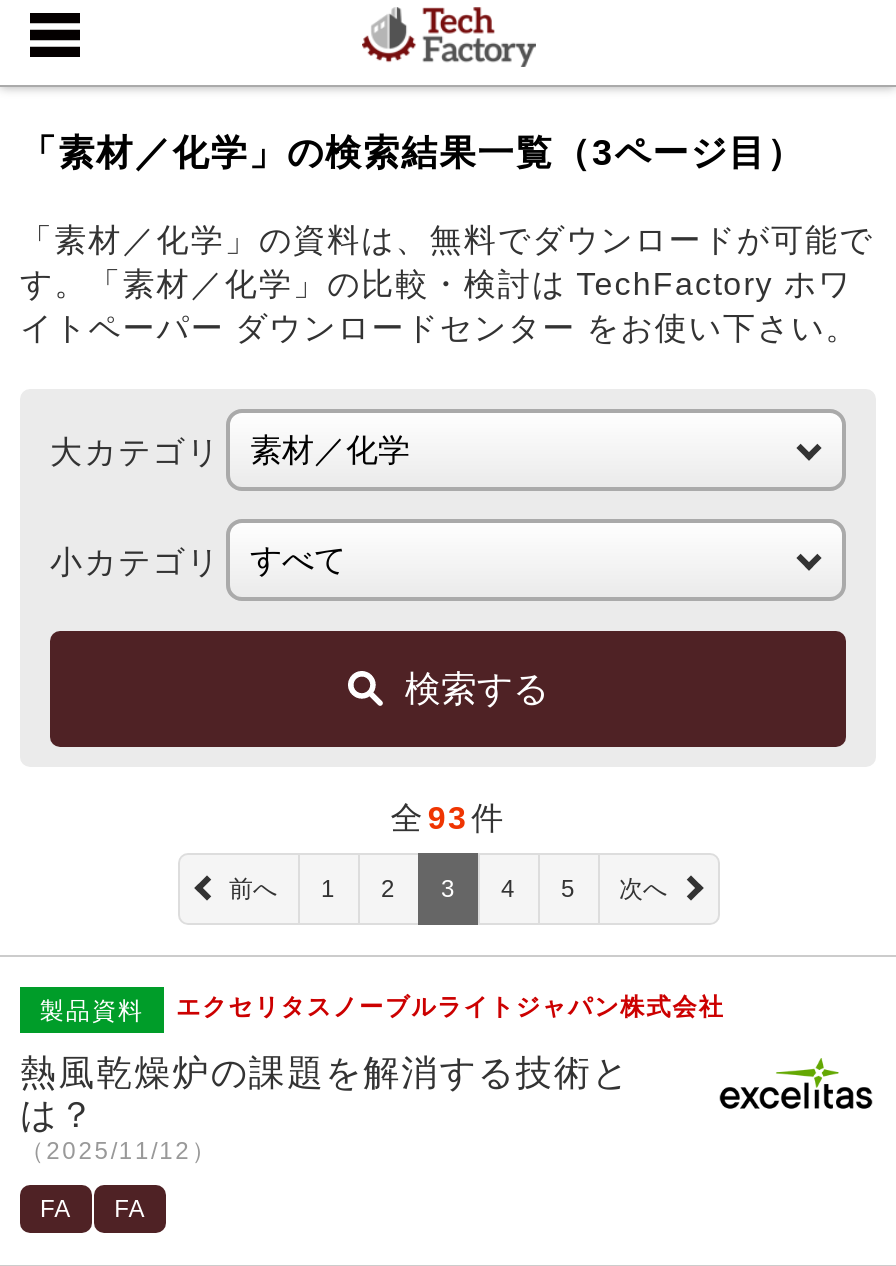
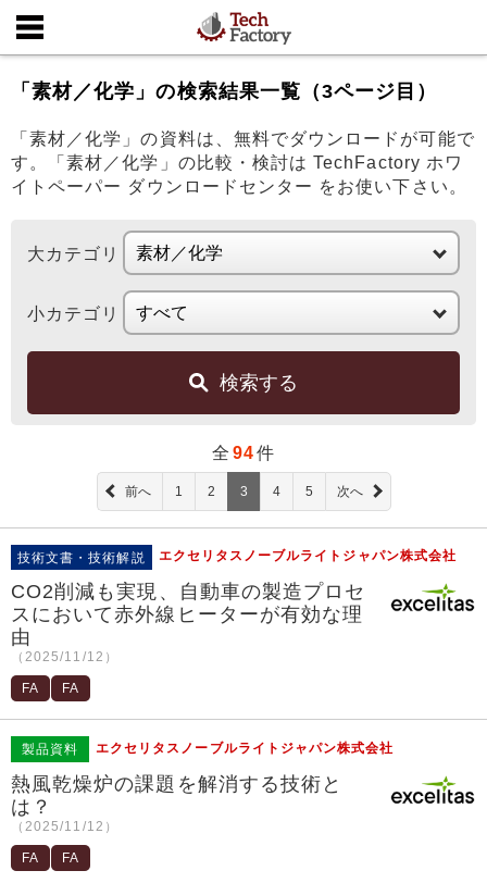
- 全 93 件
+ 全 94 件

+ 技術文書・技術解説
+ エクセリタスノーブルライトジャパン株式会社
+ CO2削減も実現、自動車の製造プロセ
+ スにおいて赤外線ヒーターが有効な理
+ 由
+ （2025/11/12）
+ FA
+ FA
